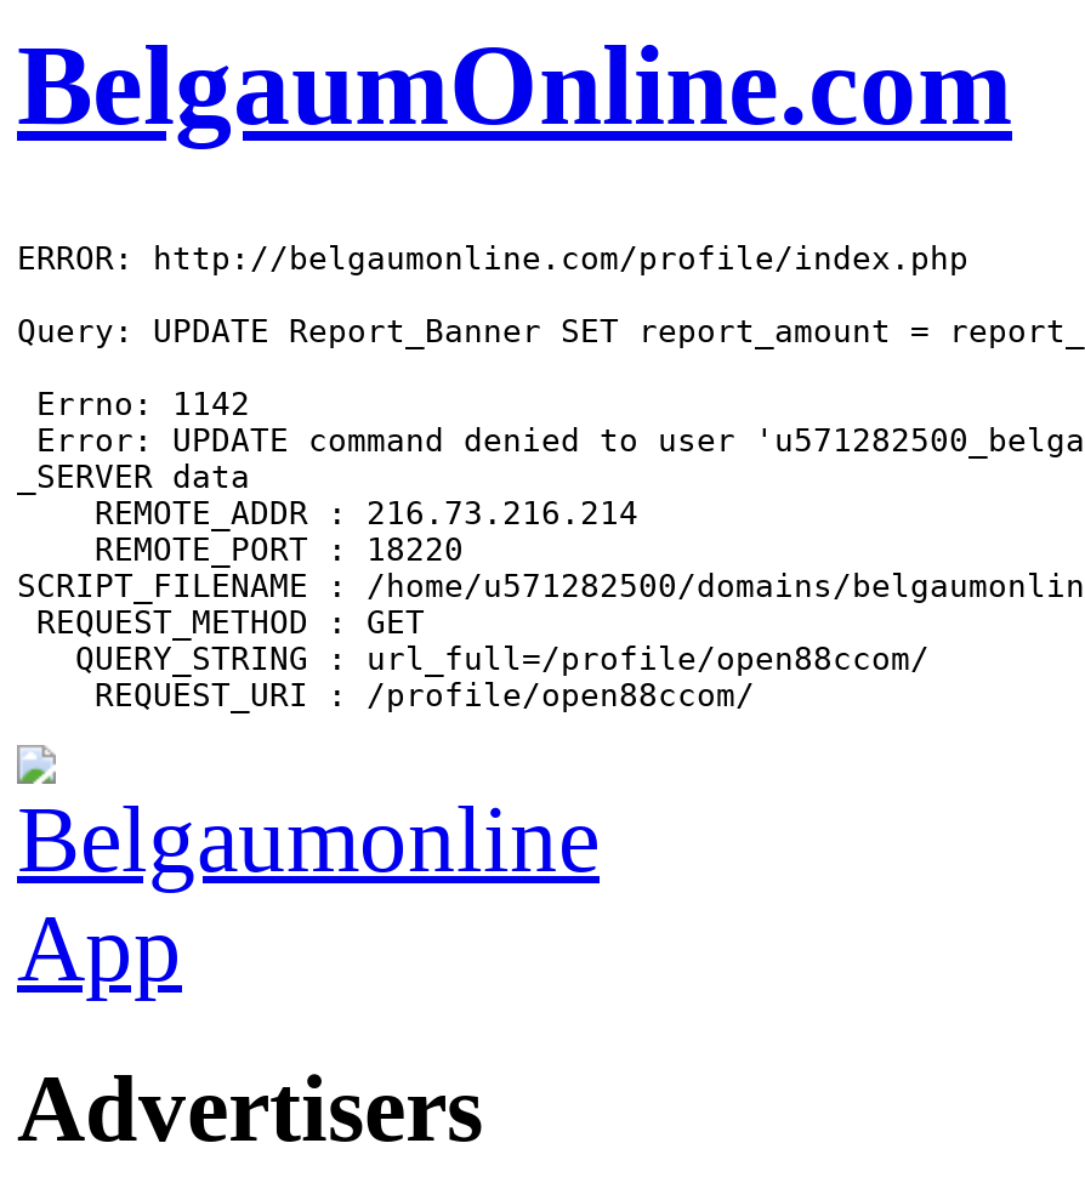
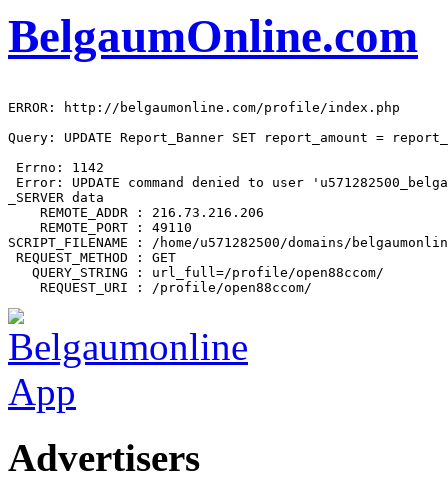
- REMOTE_ADDR : 216.73.216.214
+ REMOTE_ADDR : 216.73.216.206

- REMOTE_PORT : 18220
+ REMOTE_PORT : 49110
